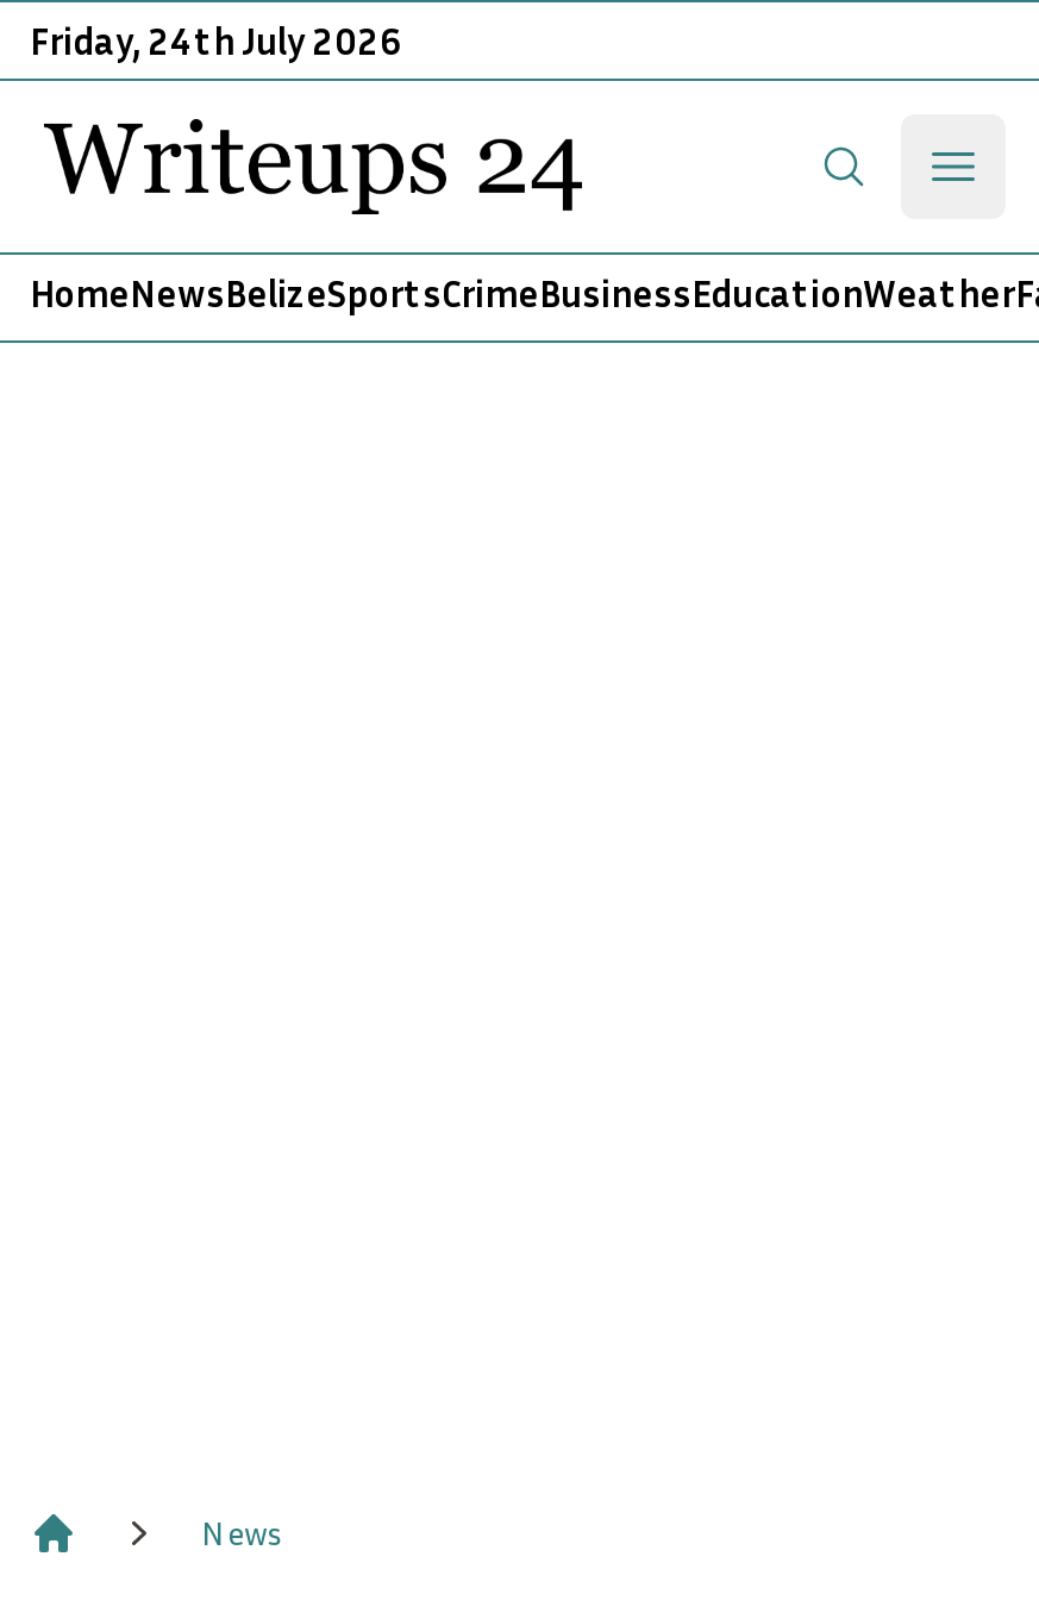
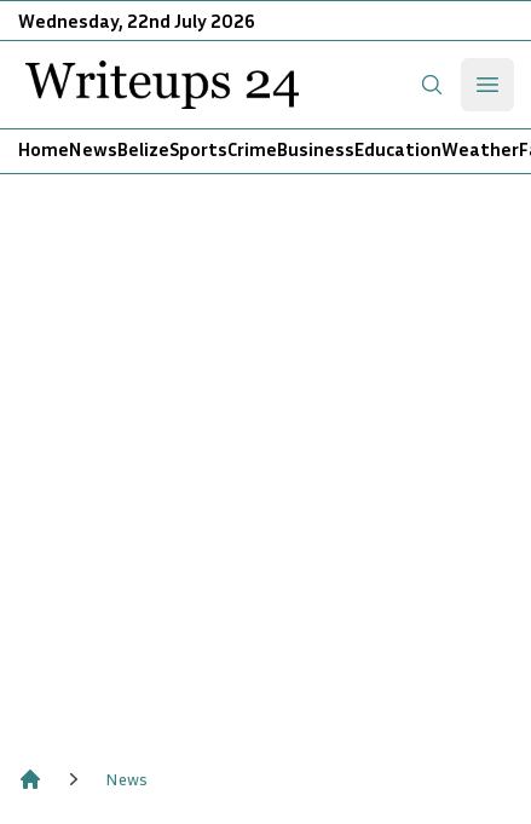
- Friday, 24th July 2026
+ Wednesday, 22nd July 2026
